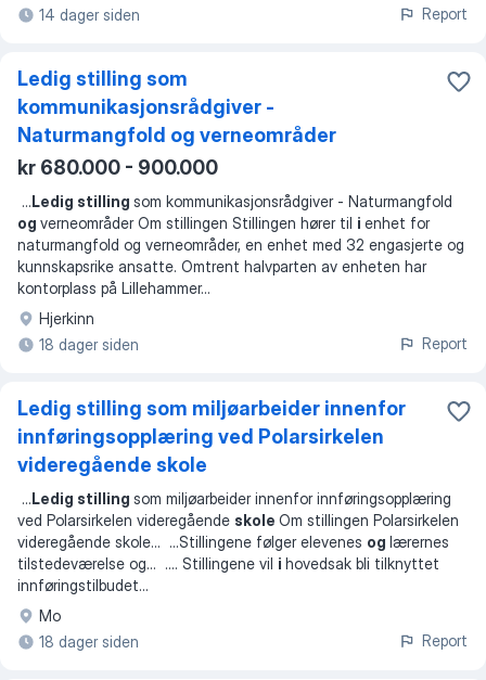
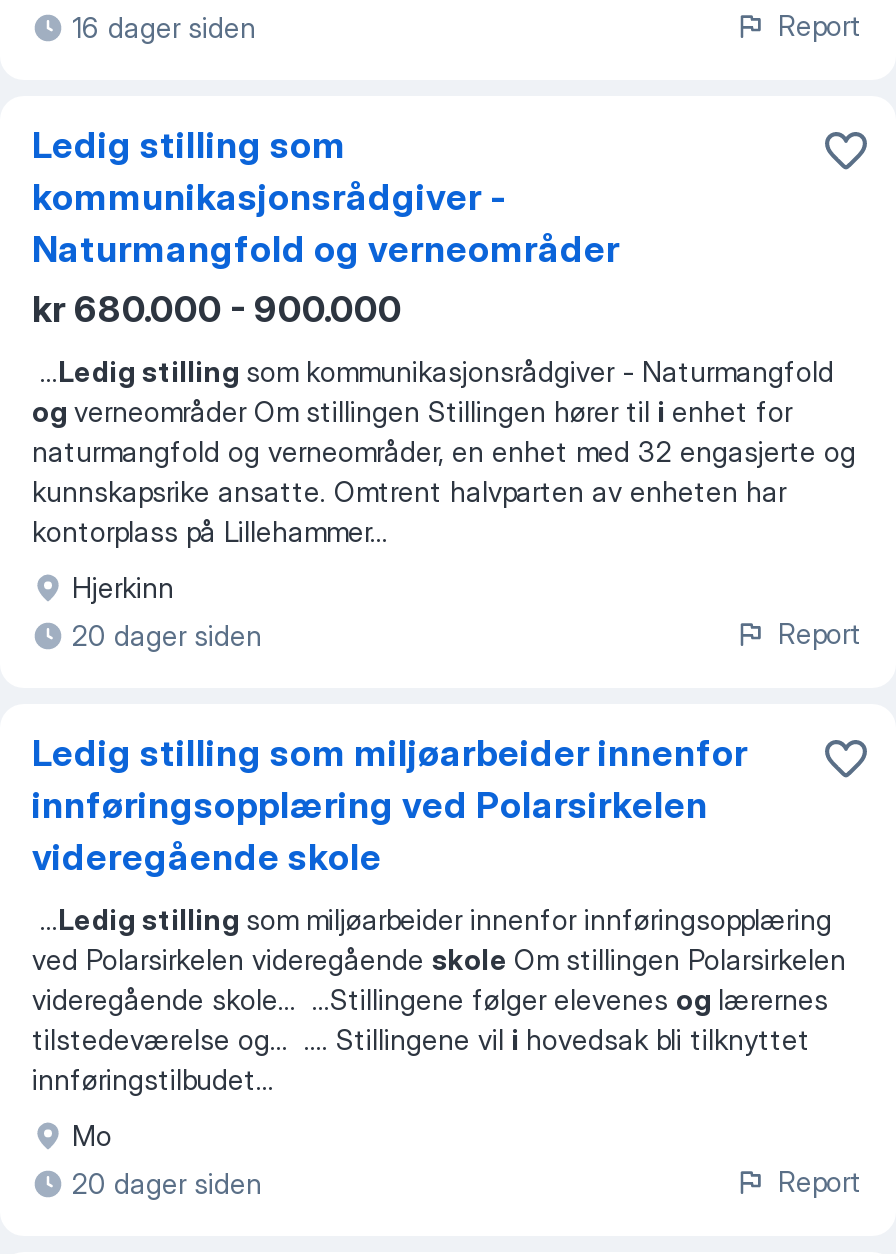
- 14 dager siden
+ 16 dager siden

- 18 dager siden
+ 20 dager siden

- 18 dager siden
+ 20 dager siden
